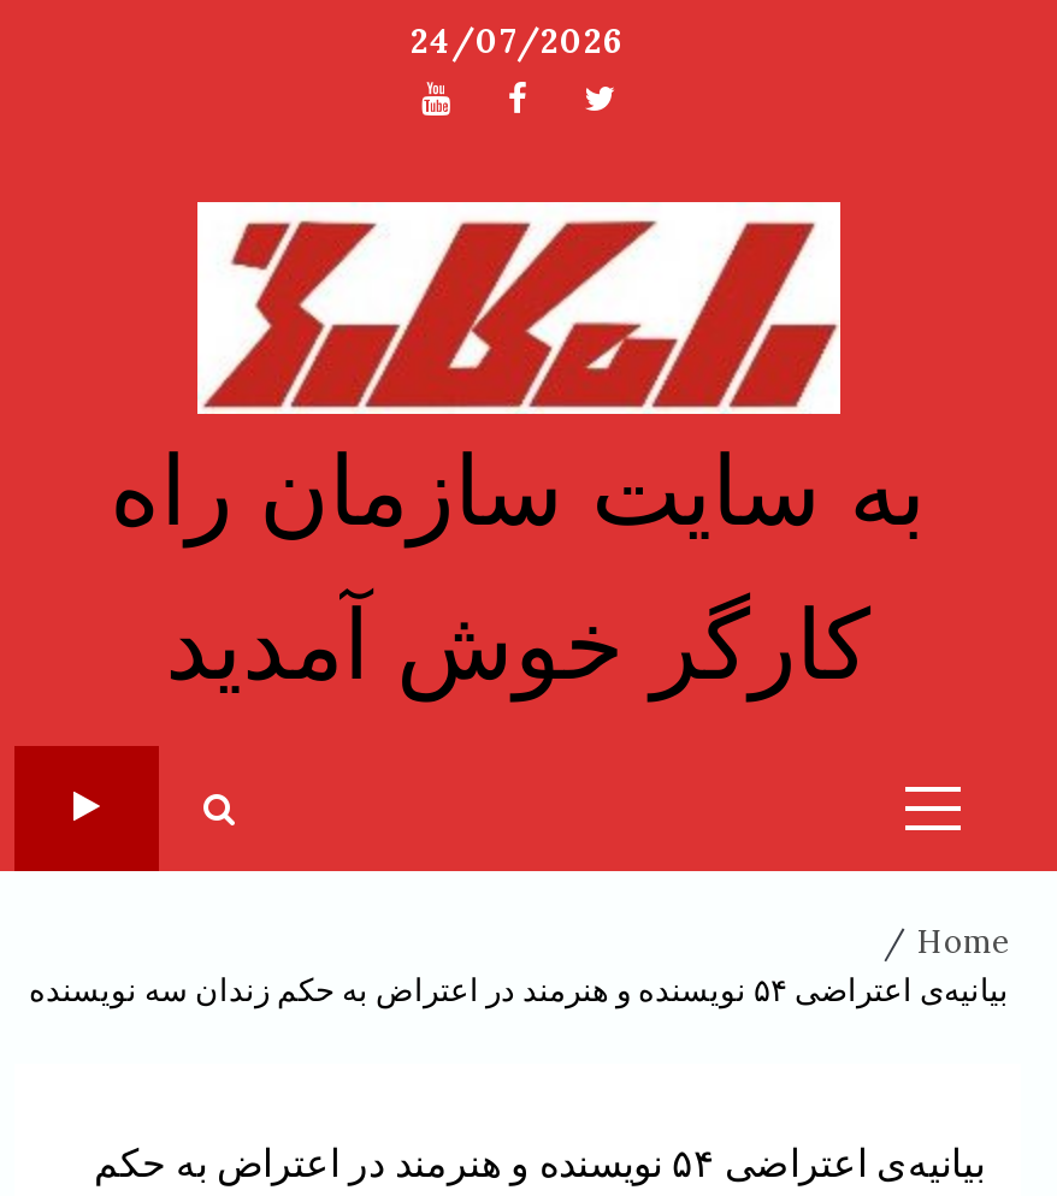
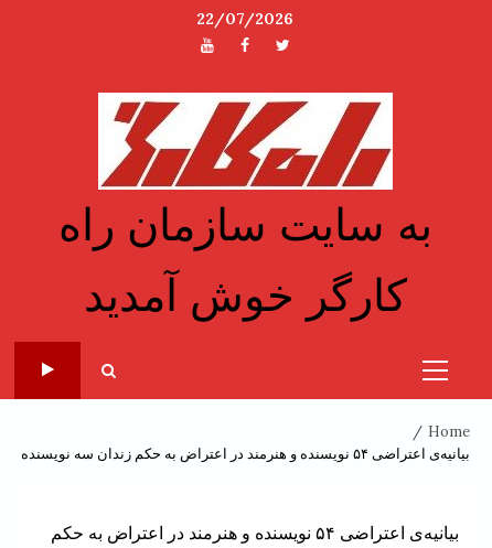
- 24/07/2026
+ 22/07/2026
